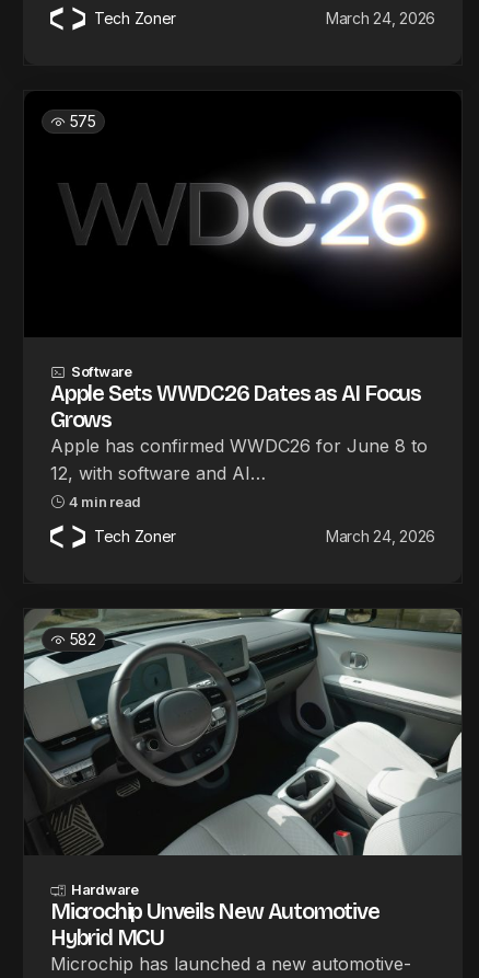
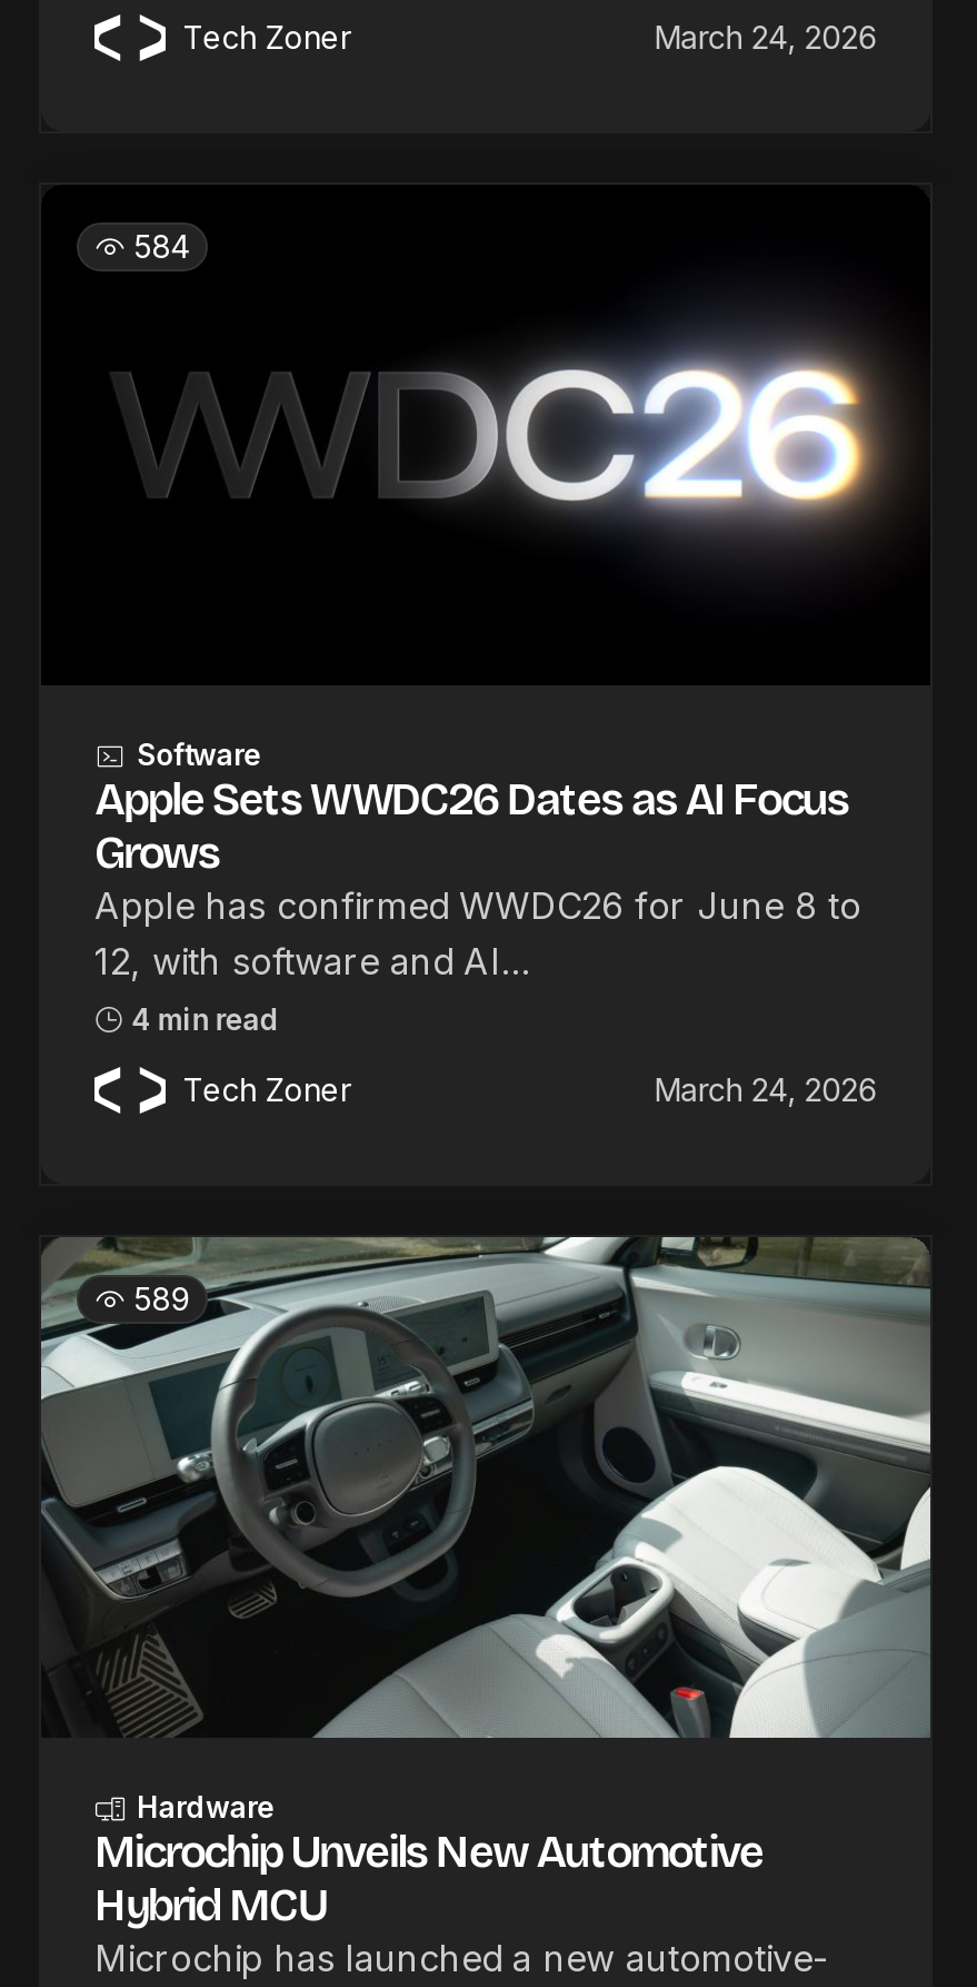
- 575
+ 584

- 582
+ 589
